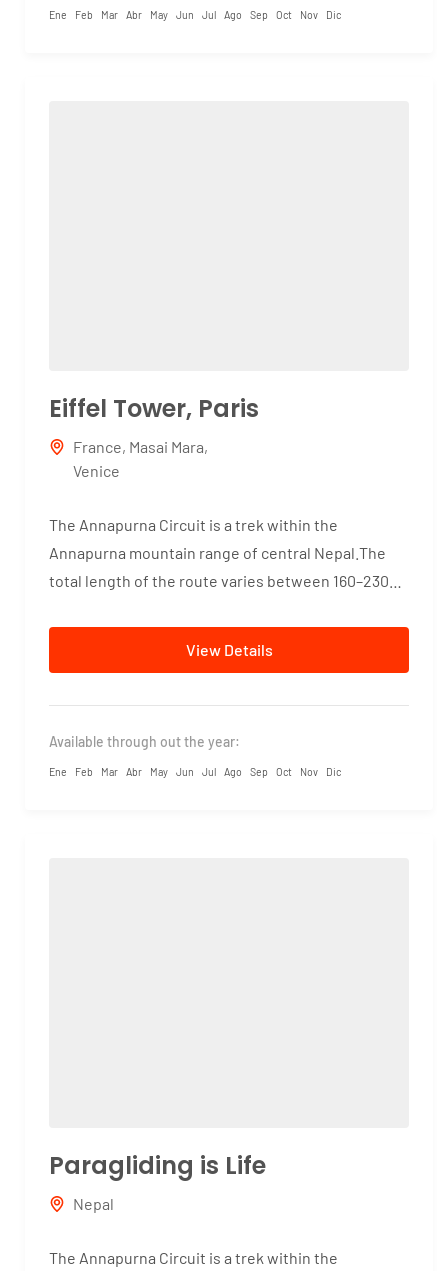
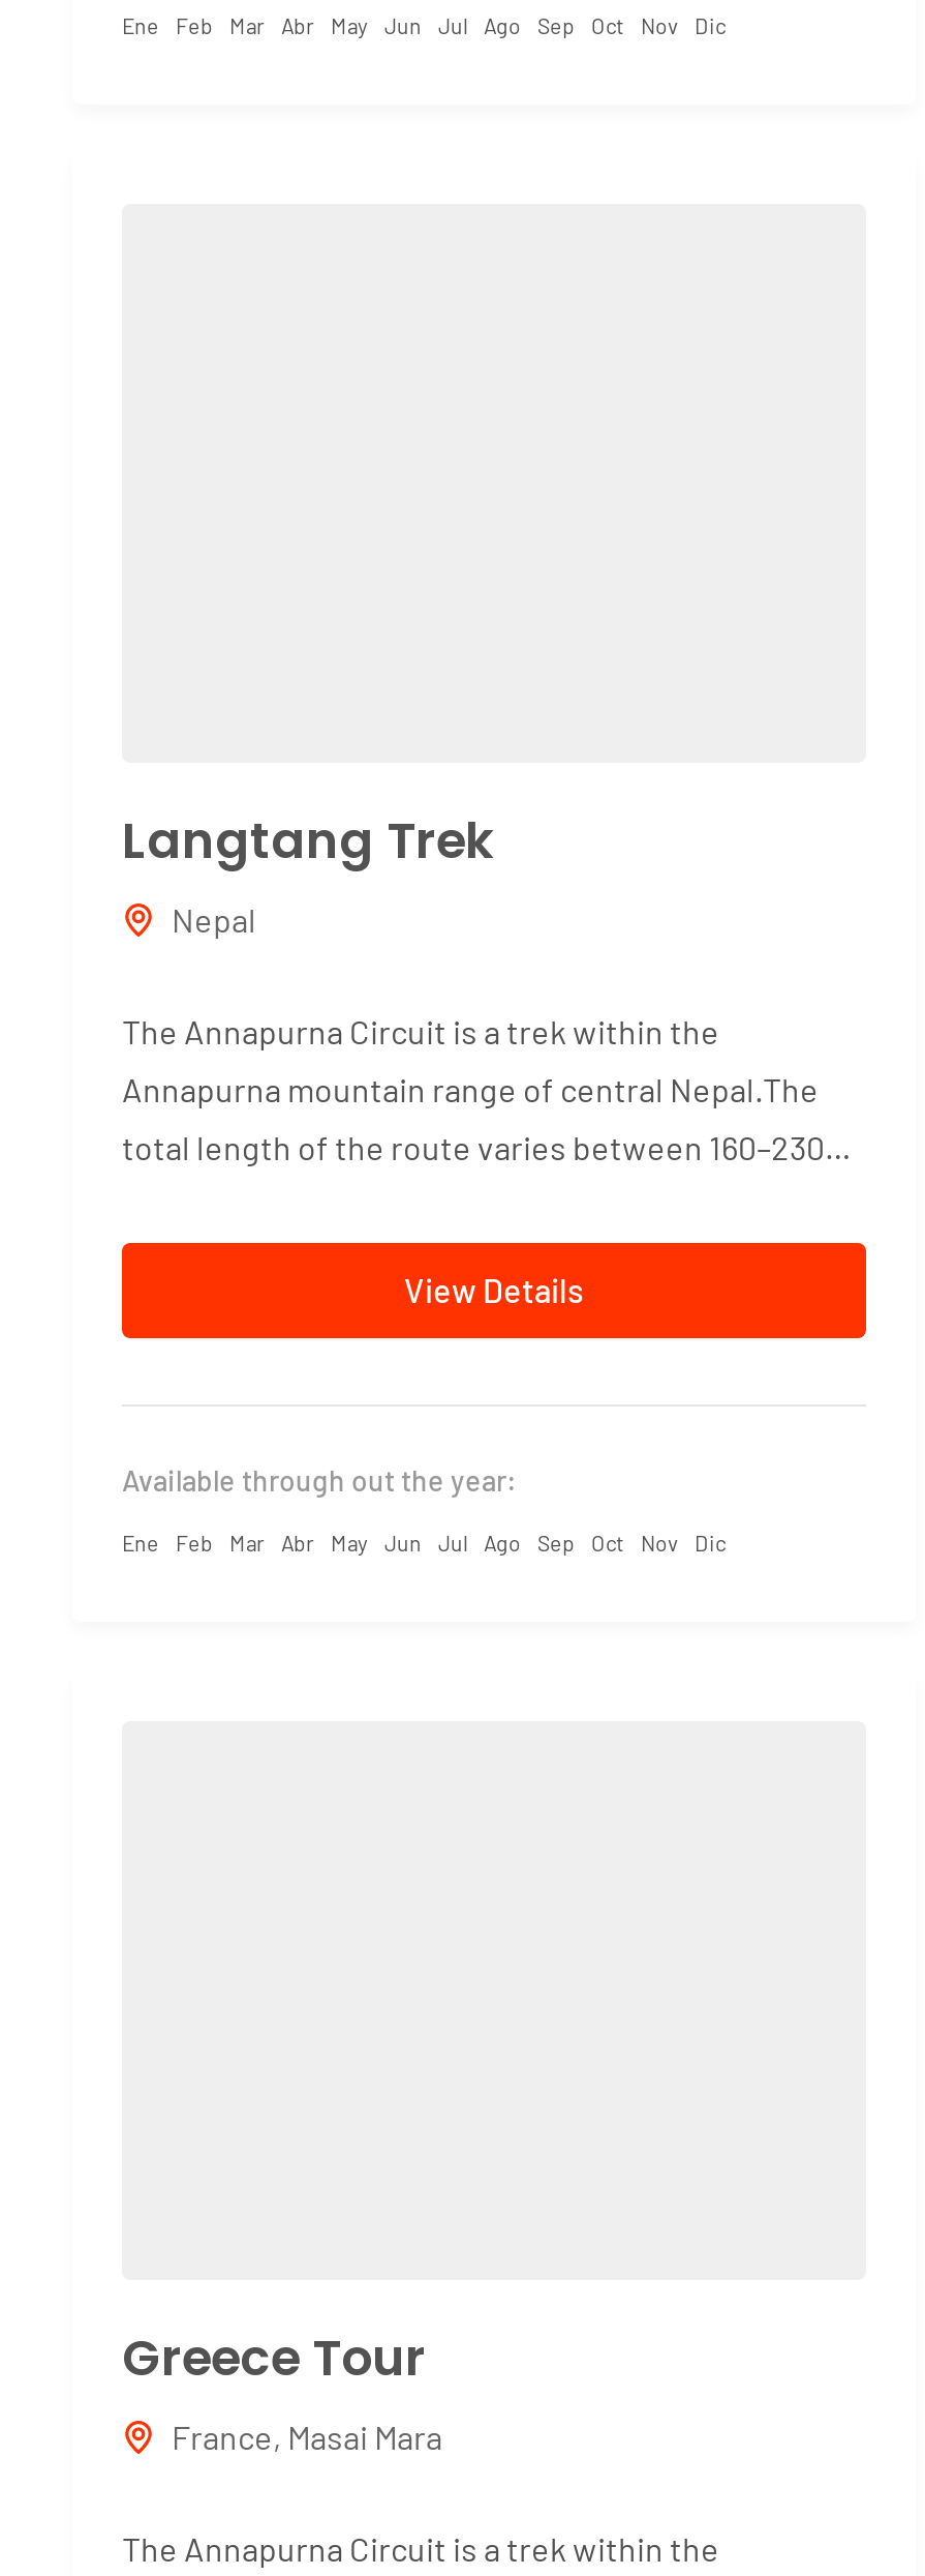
- Eiffel Tower, Paris
- France, Masai Mara,
- Venice
+ Langtang Trek
+ Nepal

- Paragliding is Life
- Nepal
+ Greece Tour
+ France, Masai Mara
